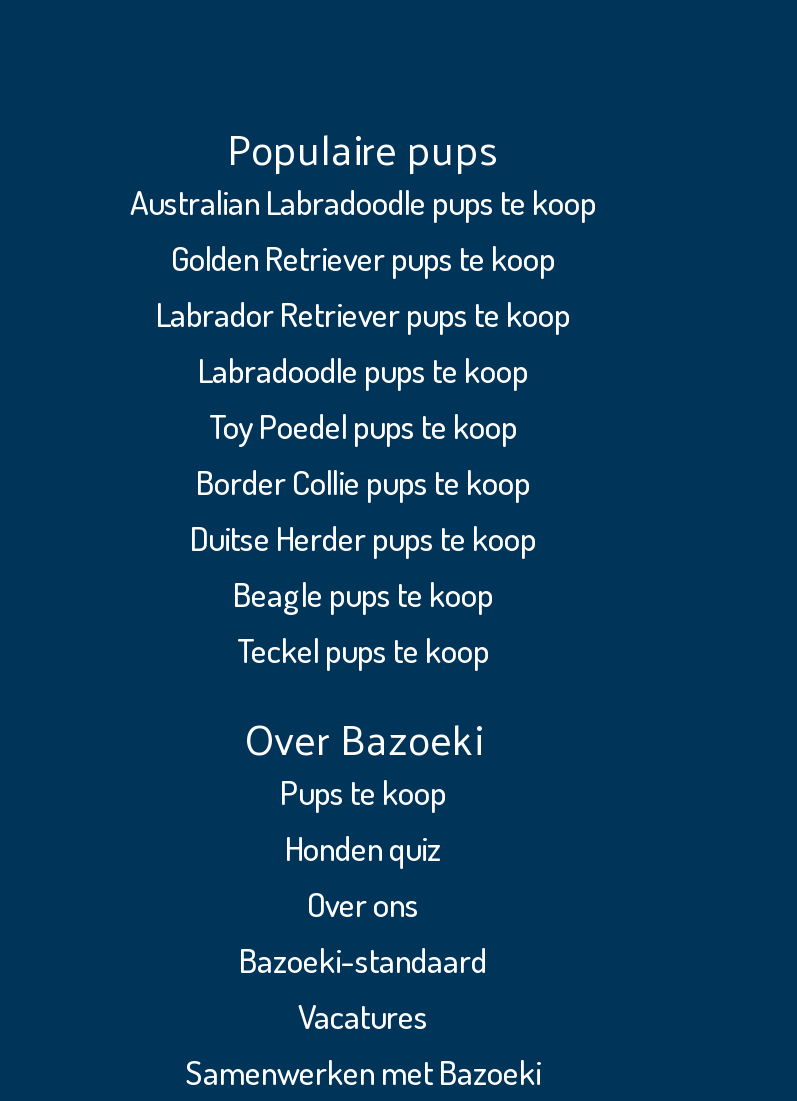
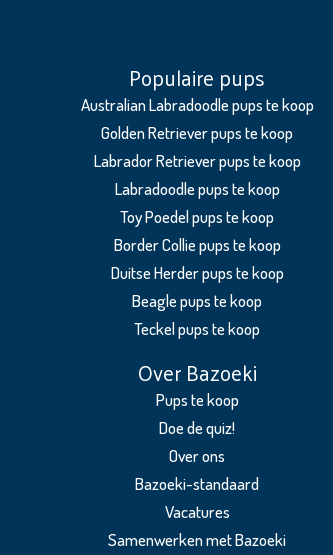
- Honden quiz
+ Doe de quiz!
